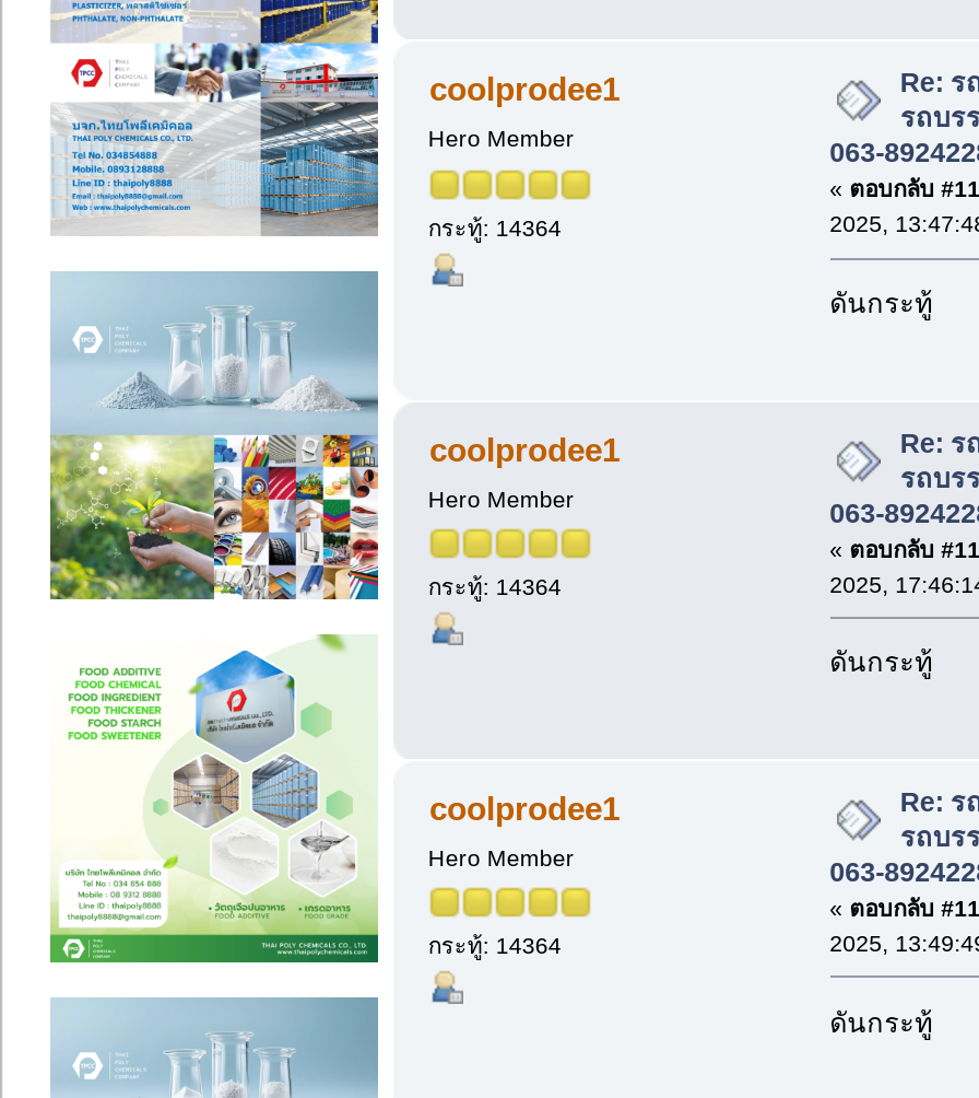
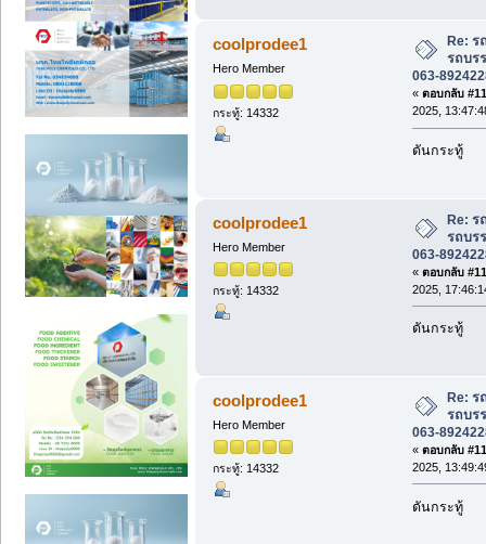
- กระทู้: 14364
+ กระทู้: 14332

- กระทู้: 14364
+ กระทู้: 14332

- กระทู้: 14364
+ กระทู้: 14332
